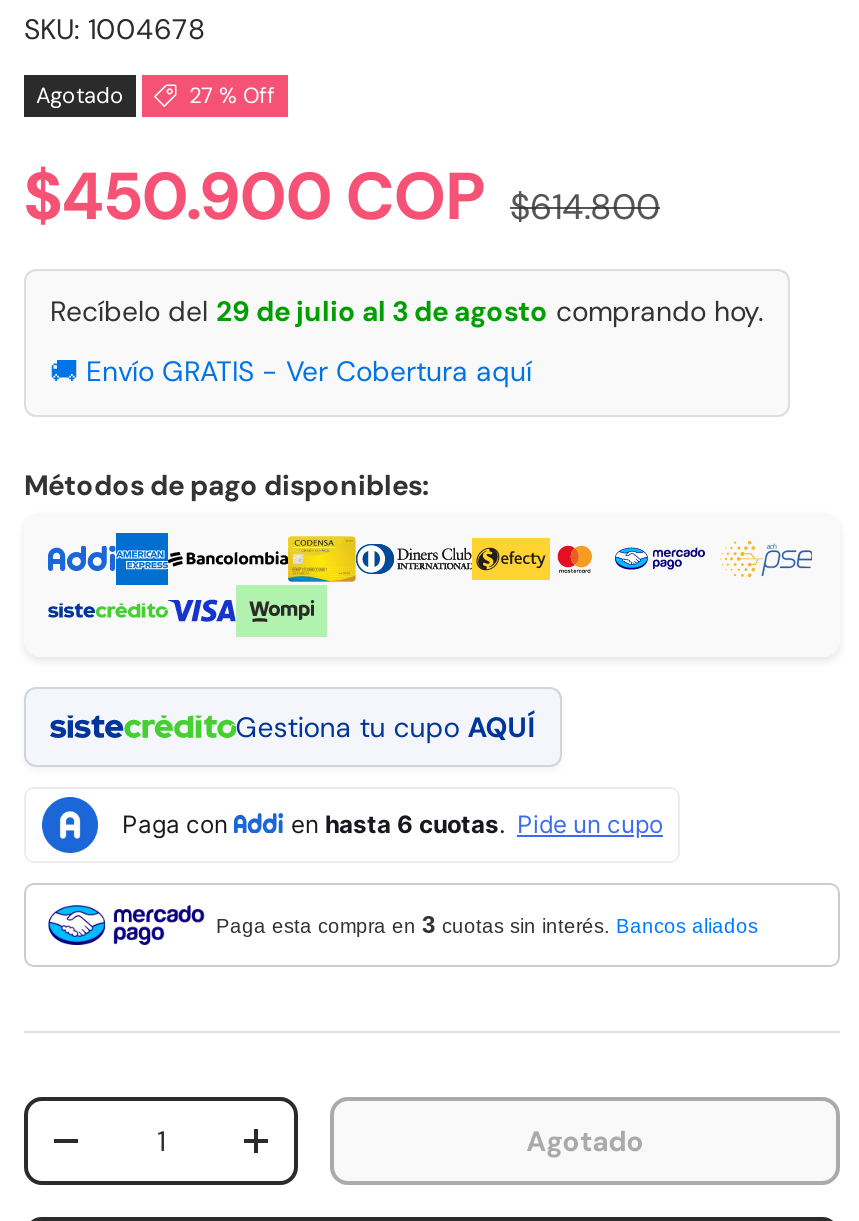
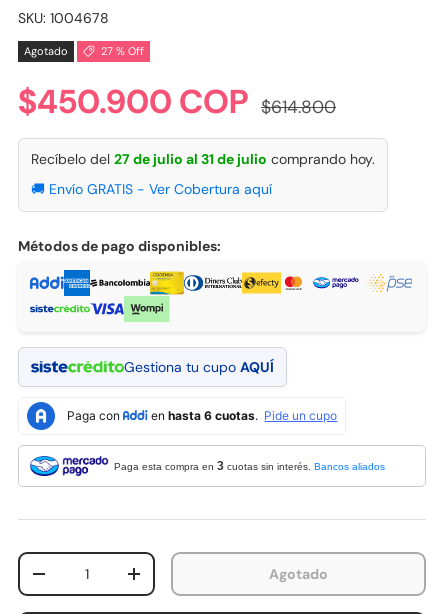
- Recíbelo del 29 de julio al 3 de agosto comprando hoy.
+ Recíbelo del 27 de julio al 31 de julio comprando hoy.
